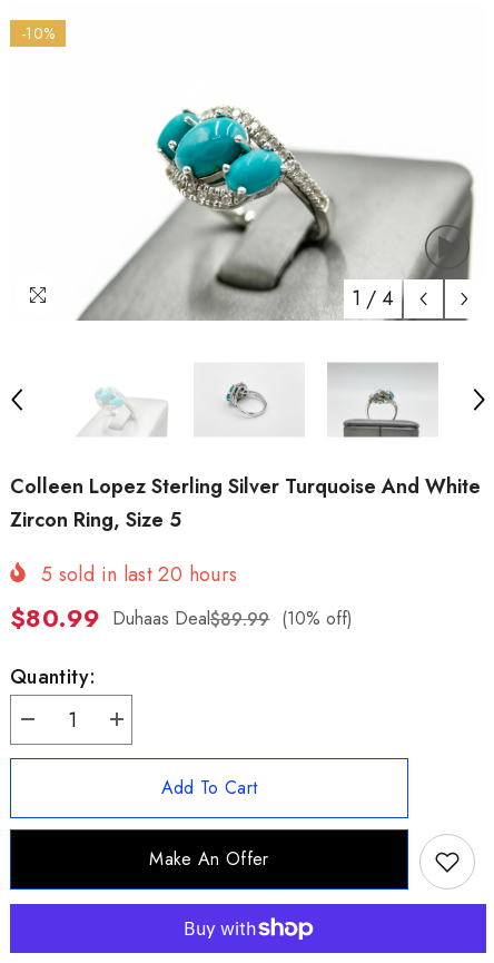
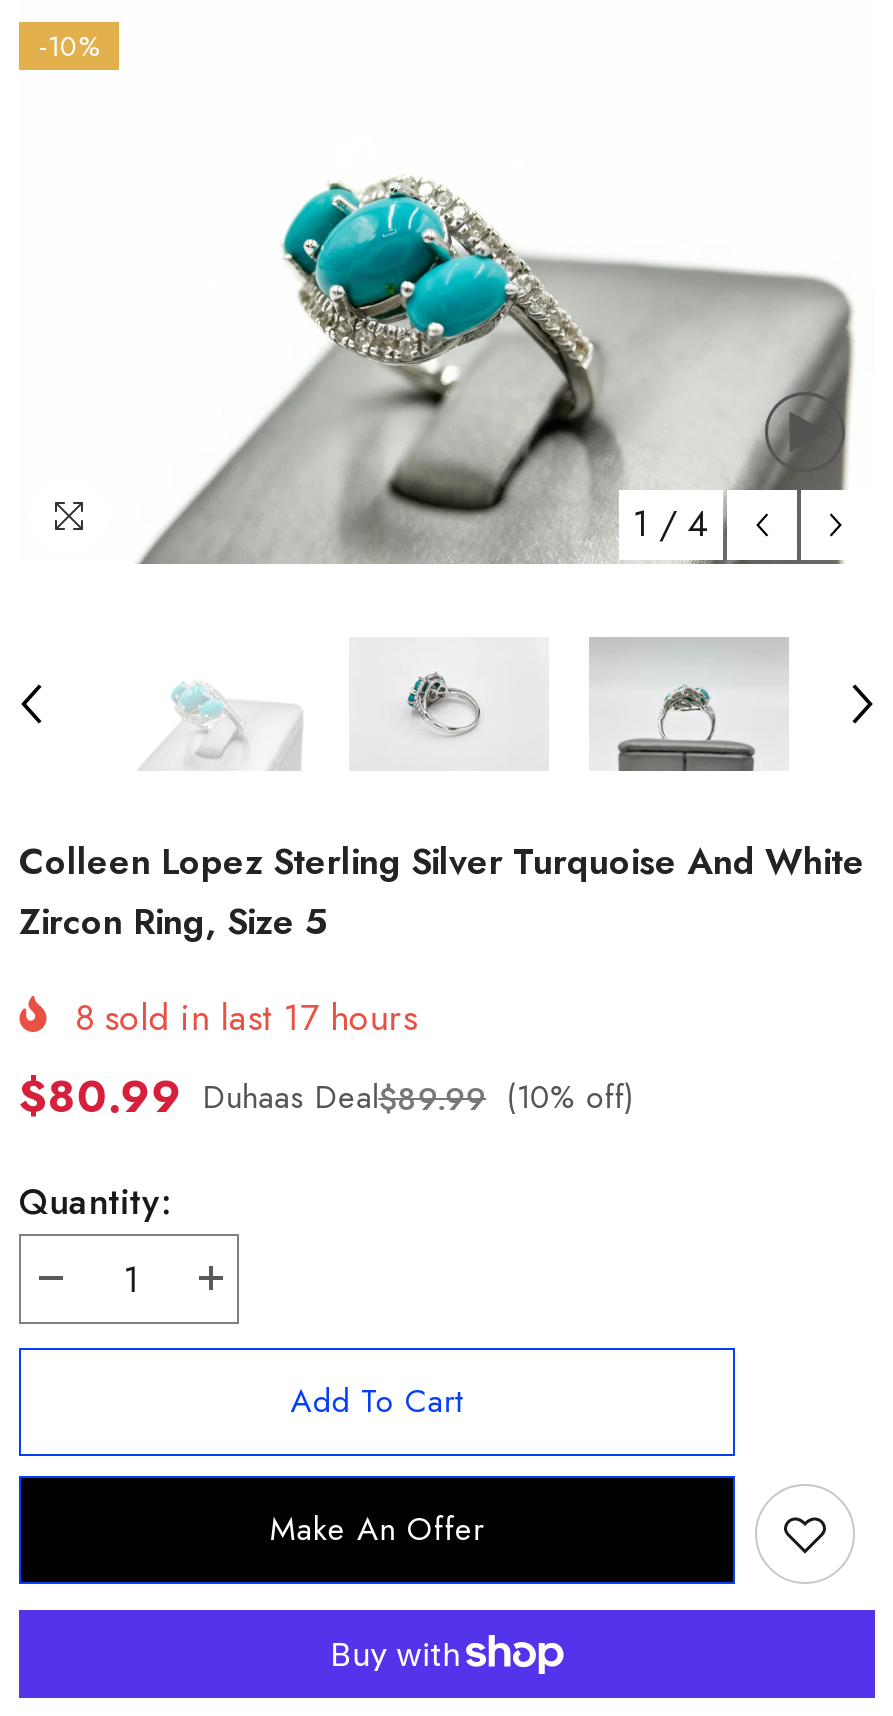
- 5 sold in last 20 hours
+ 8 sold in last 17 hours
